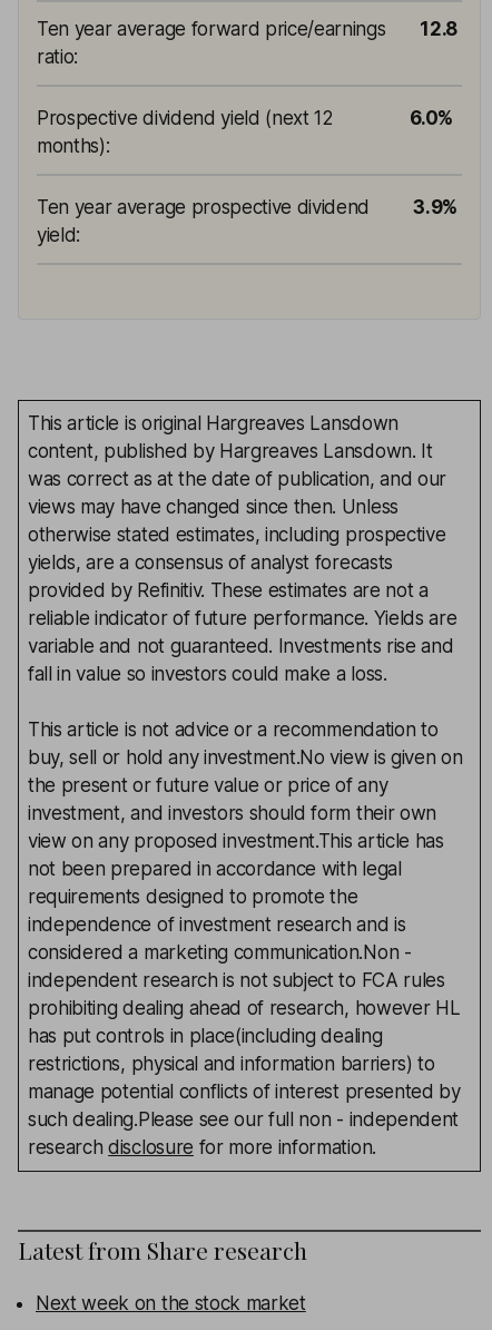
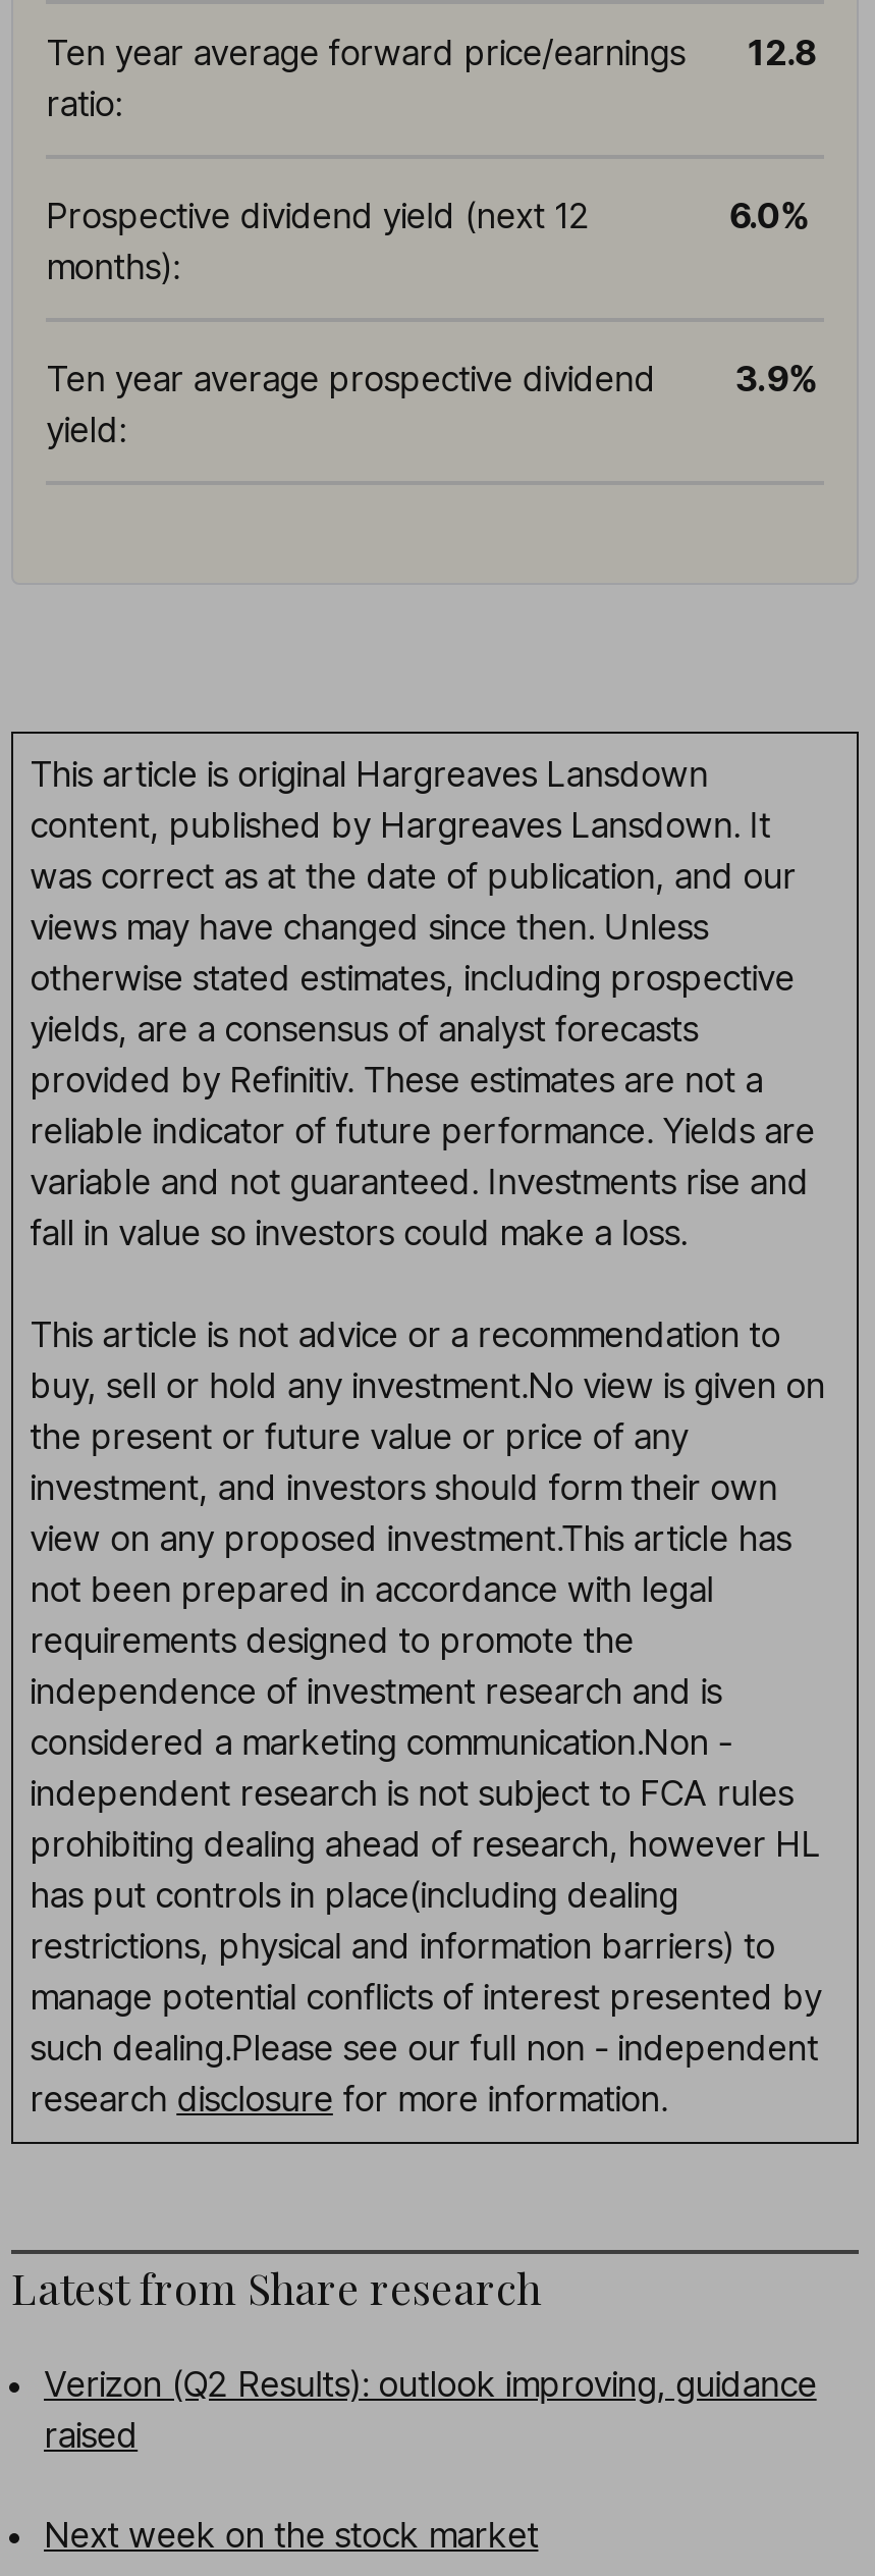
+ Verizon (Q2 Results): outlook improving, guidance
+ raised
